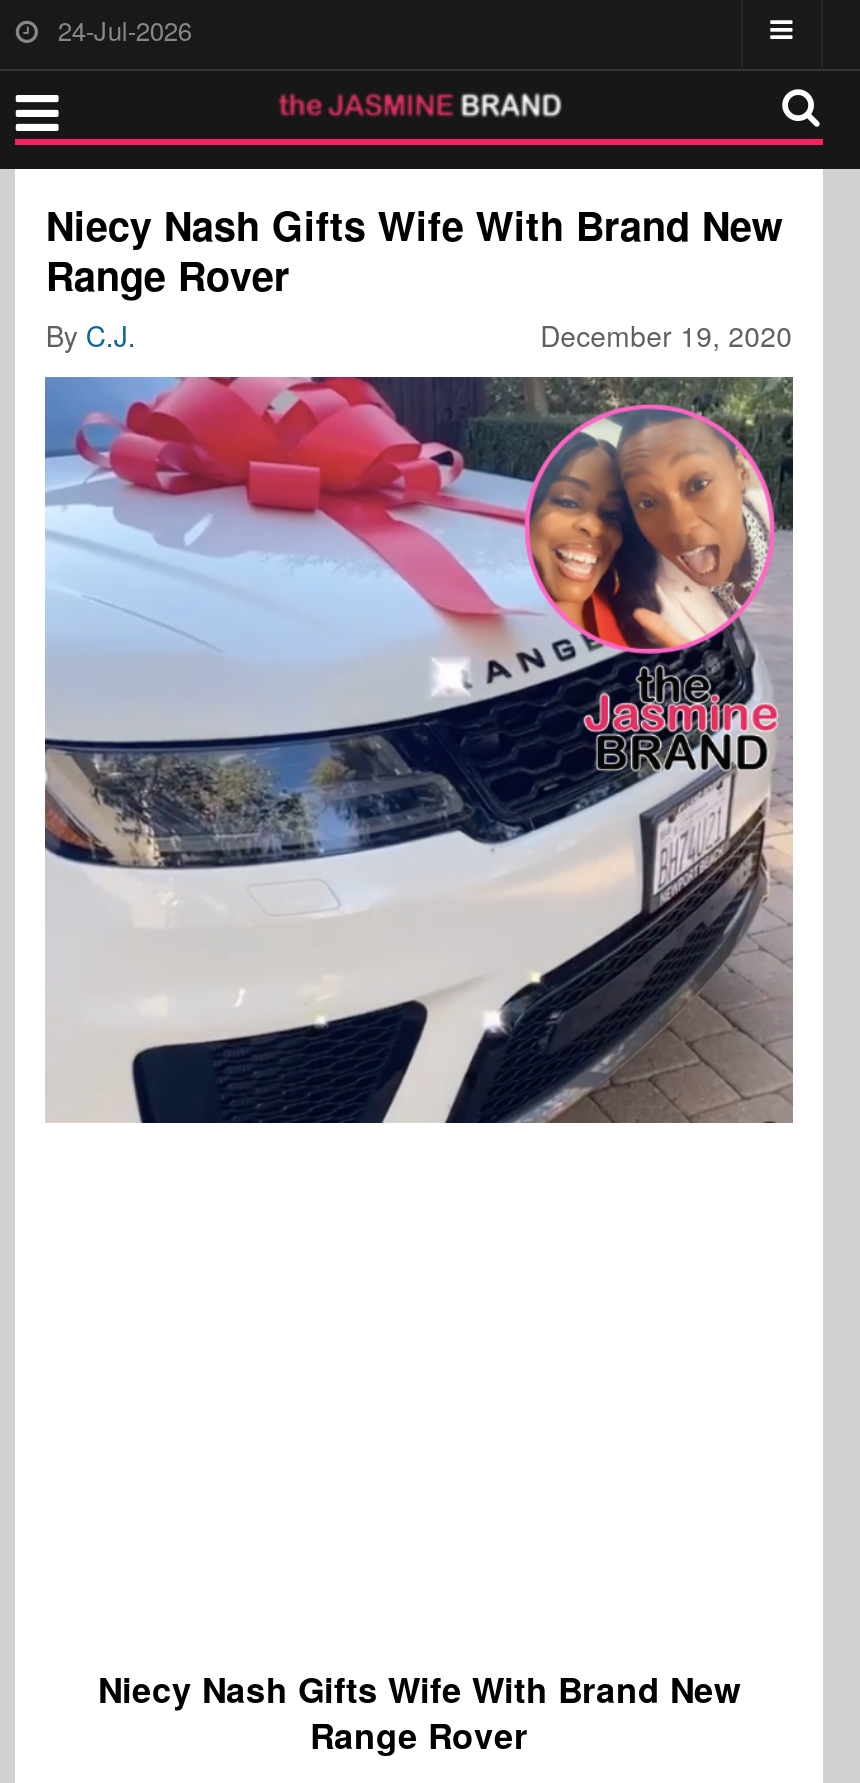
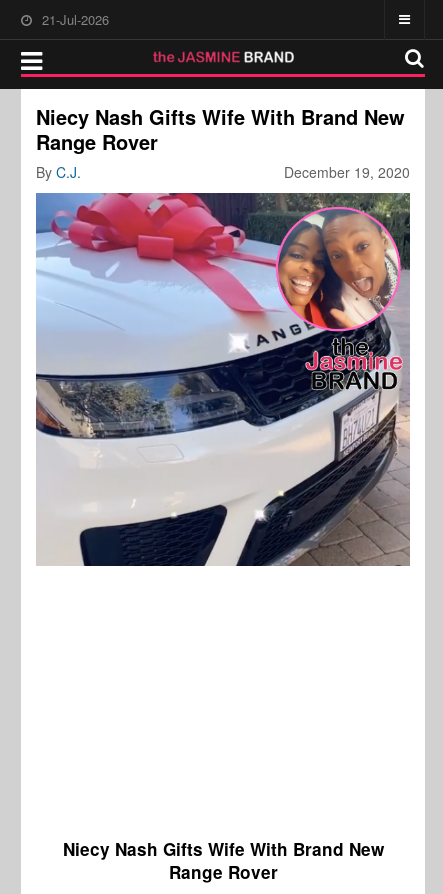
- 24-Jul-2026
+ 21-Jul-2026
